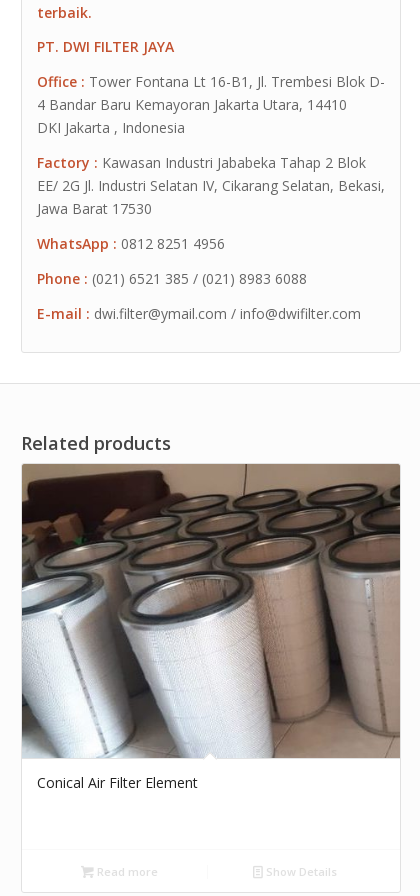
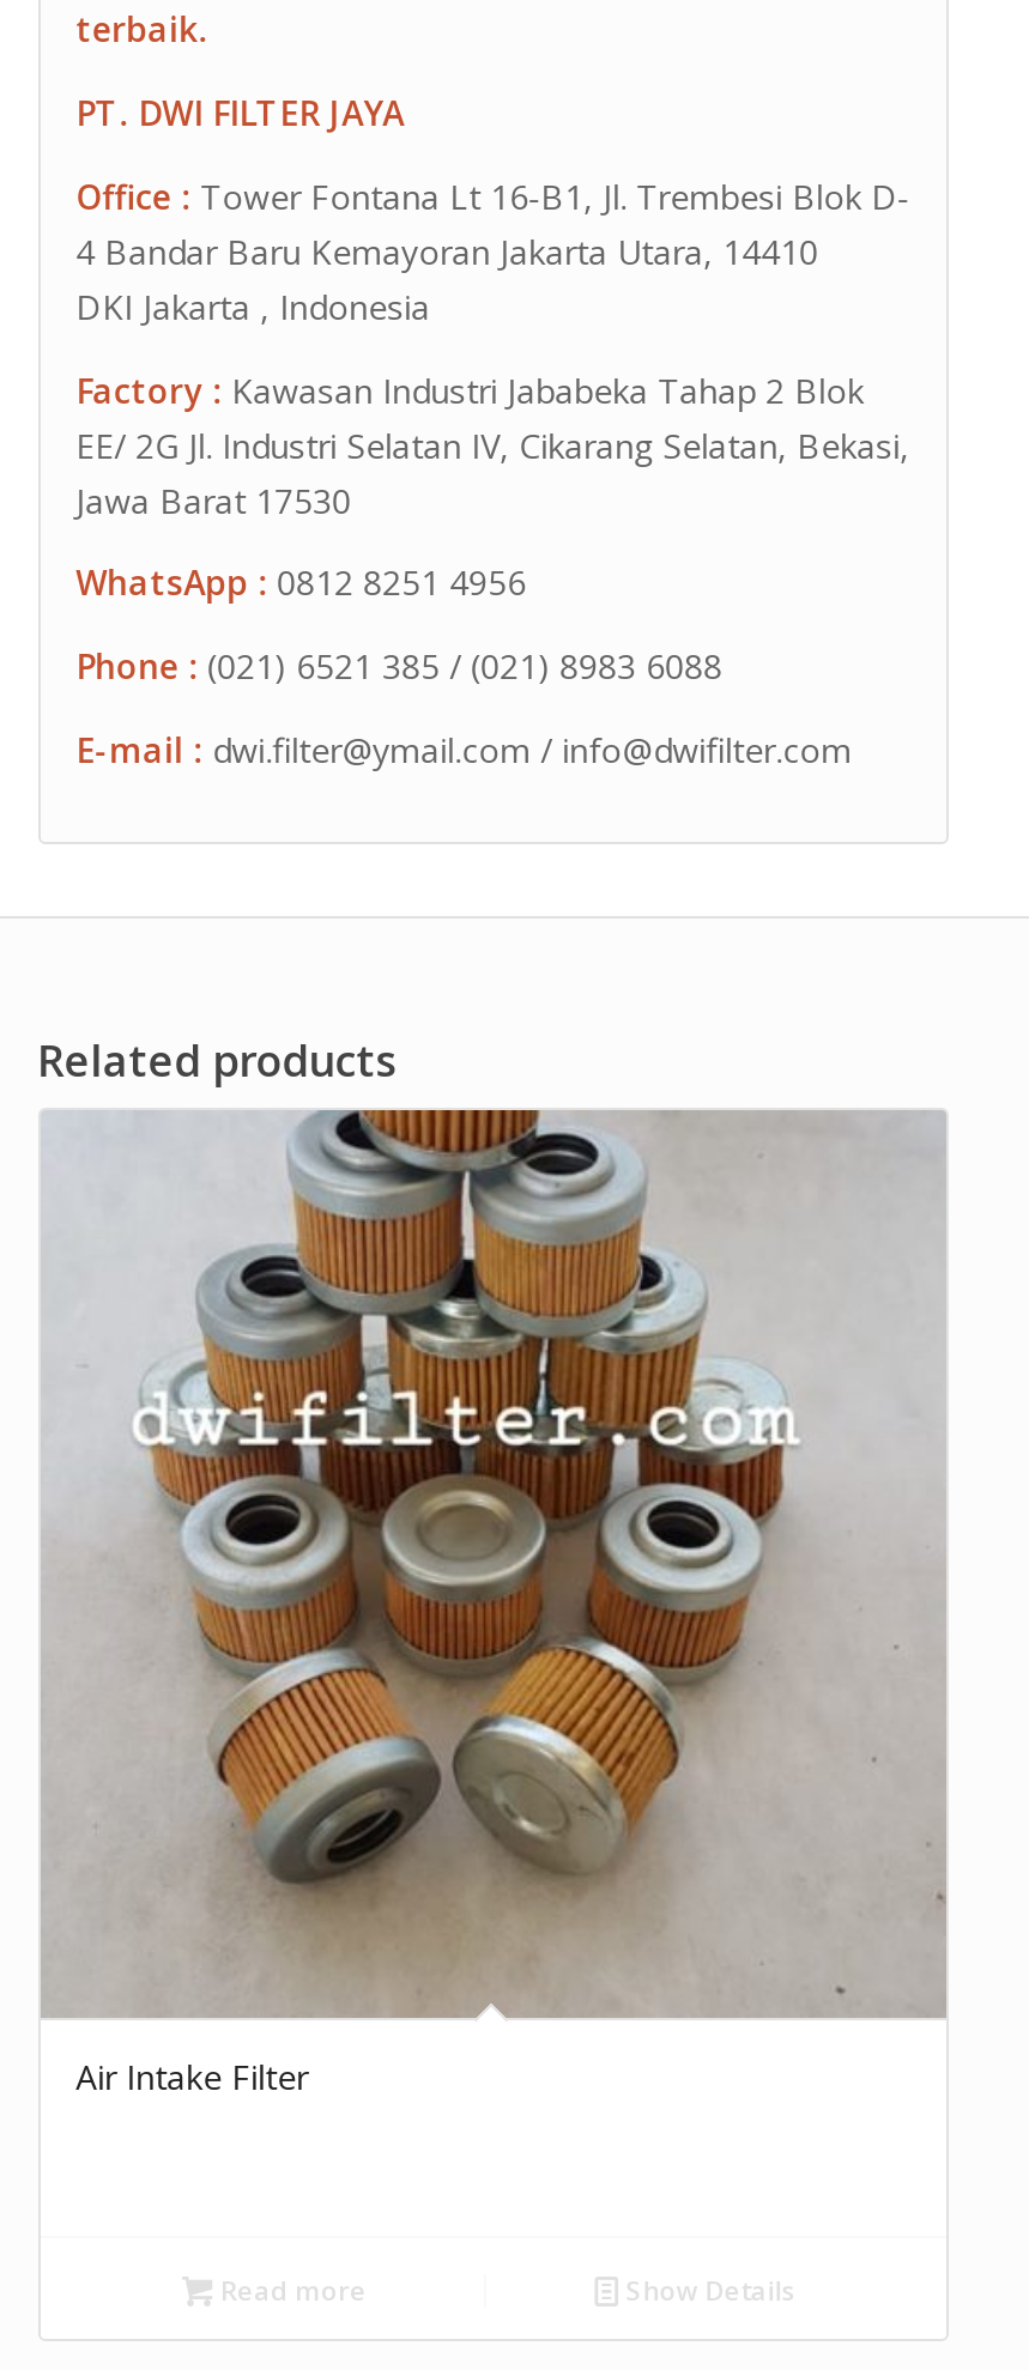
- [image]
- Conical Air Filter Element
+ [image]
+ Air Intake Filter
